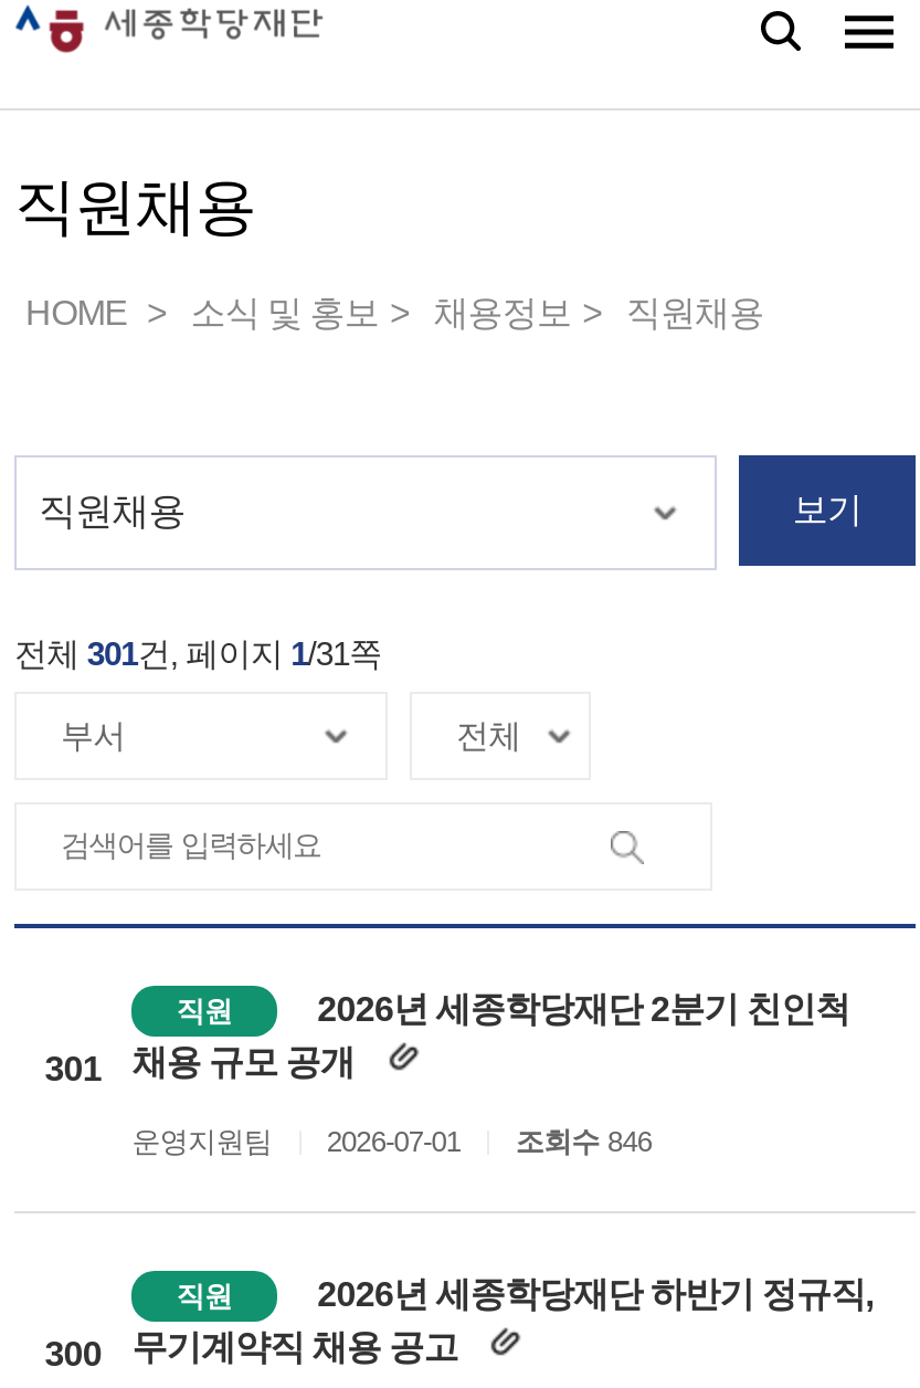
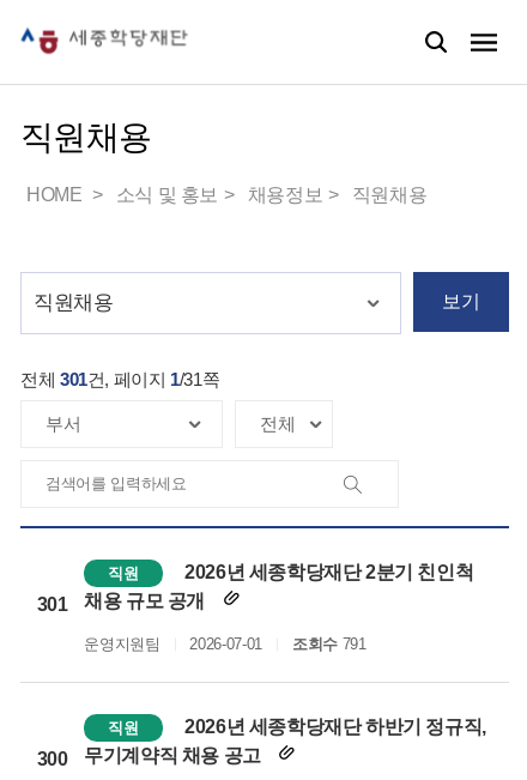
- 운영지원팀 2026-07-01 조회수 846
+ 운영지원팀 2026-07-01 조회수 791
